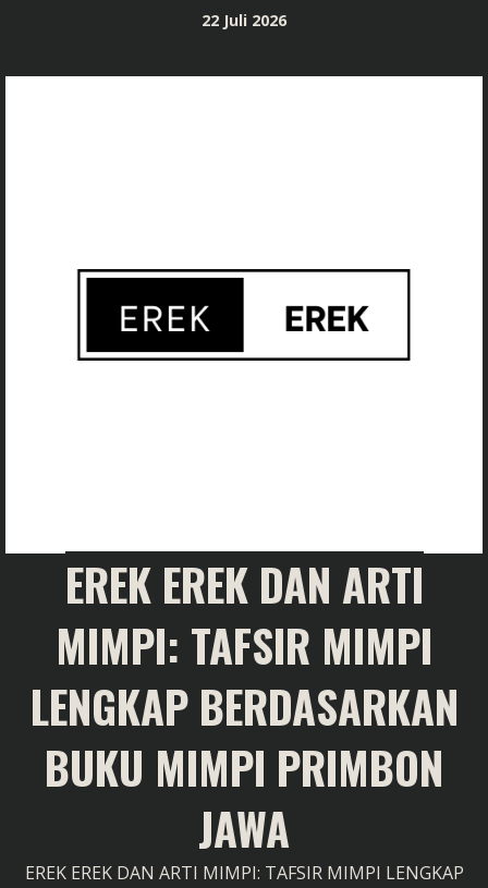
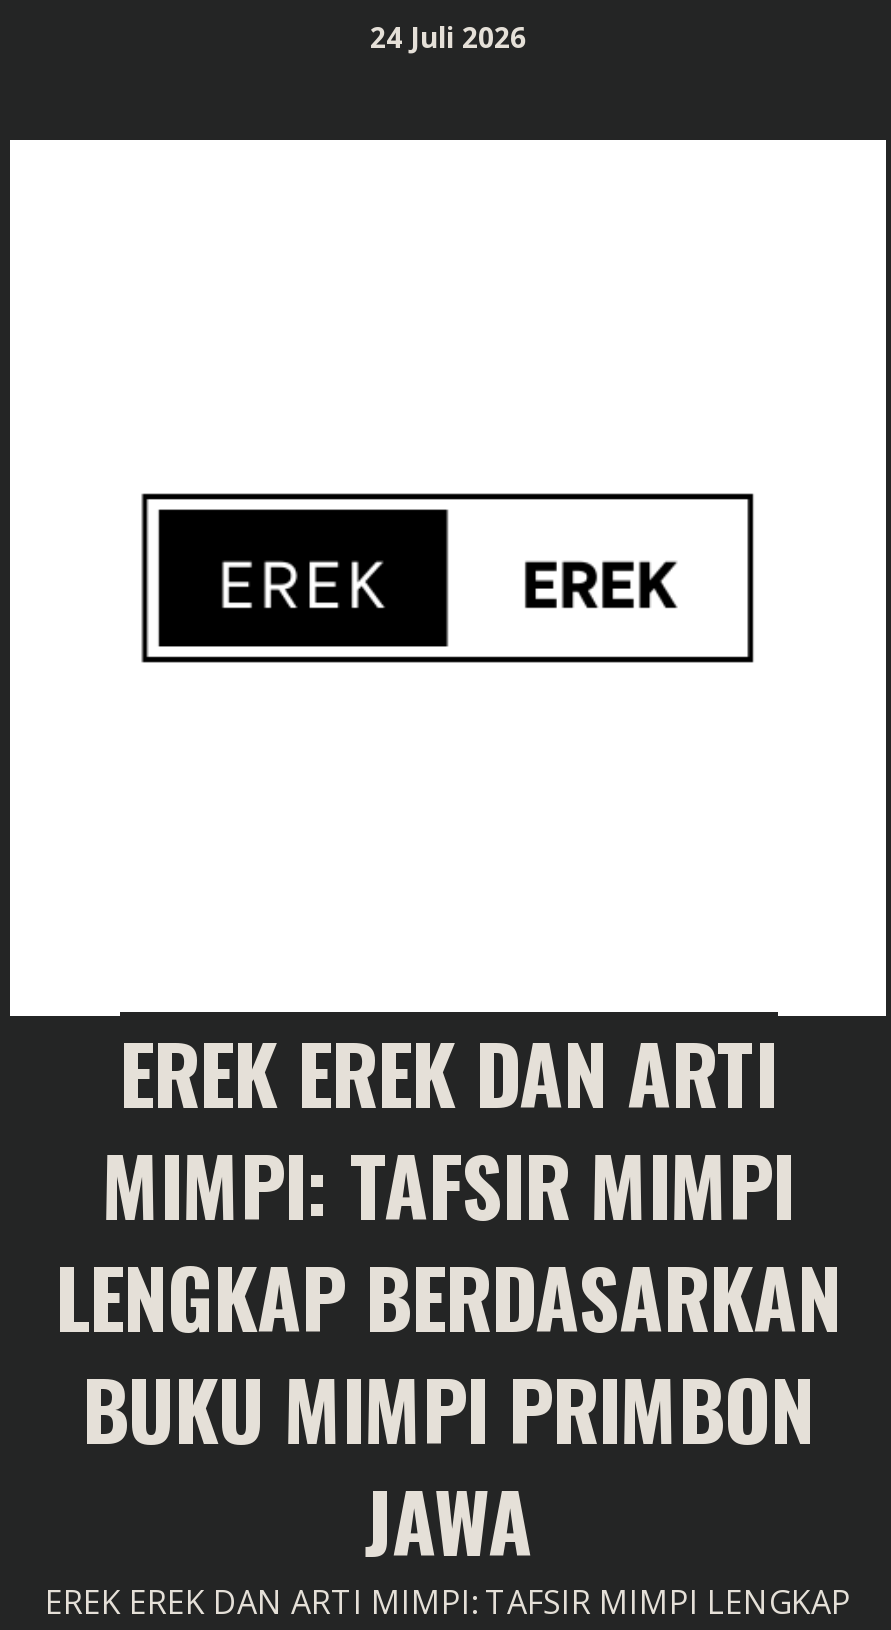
- 22 Juli 2026
+ 24 Juli 2026
